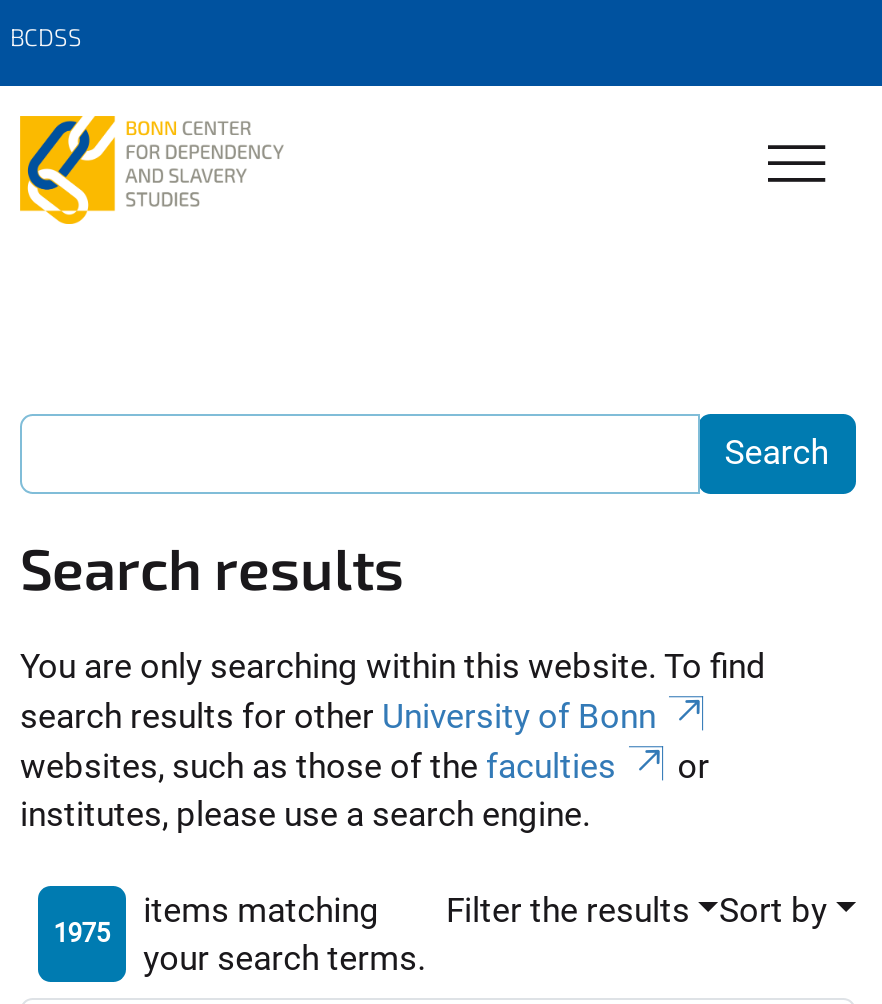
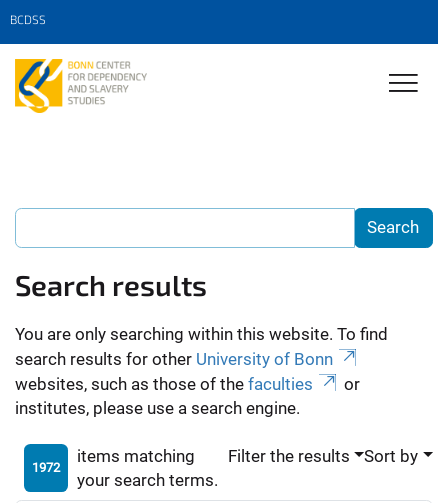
- 1975
+ 1972
